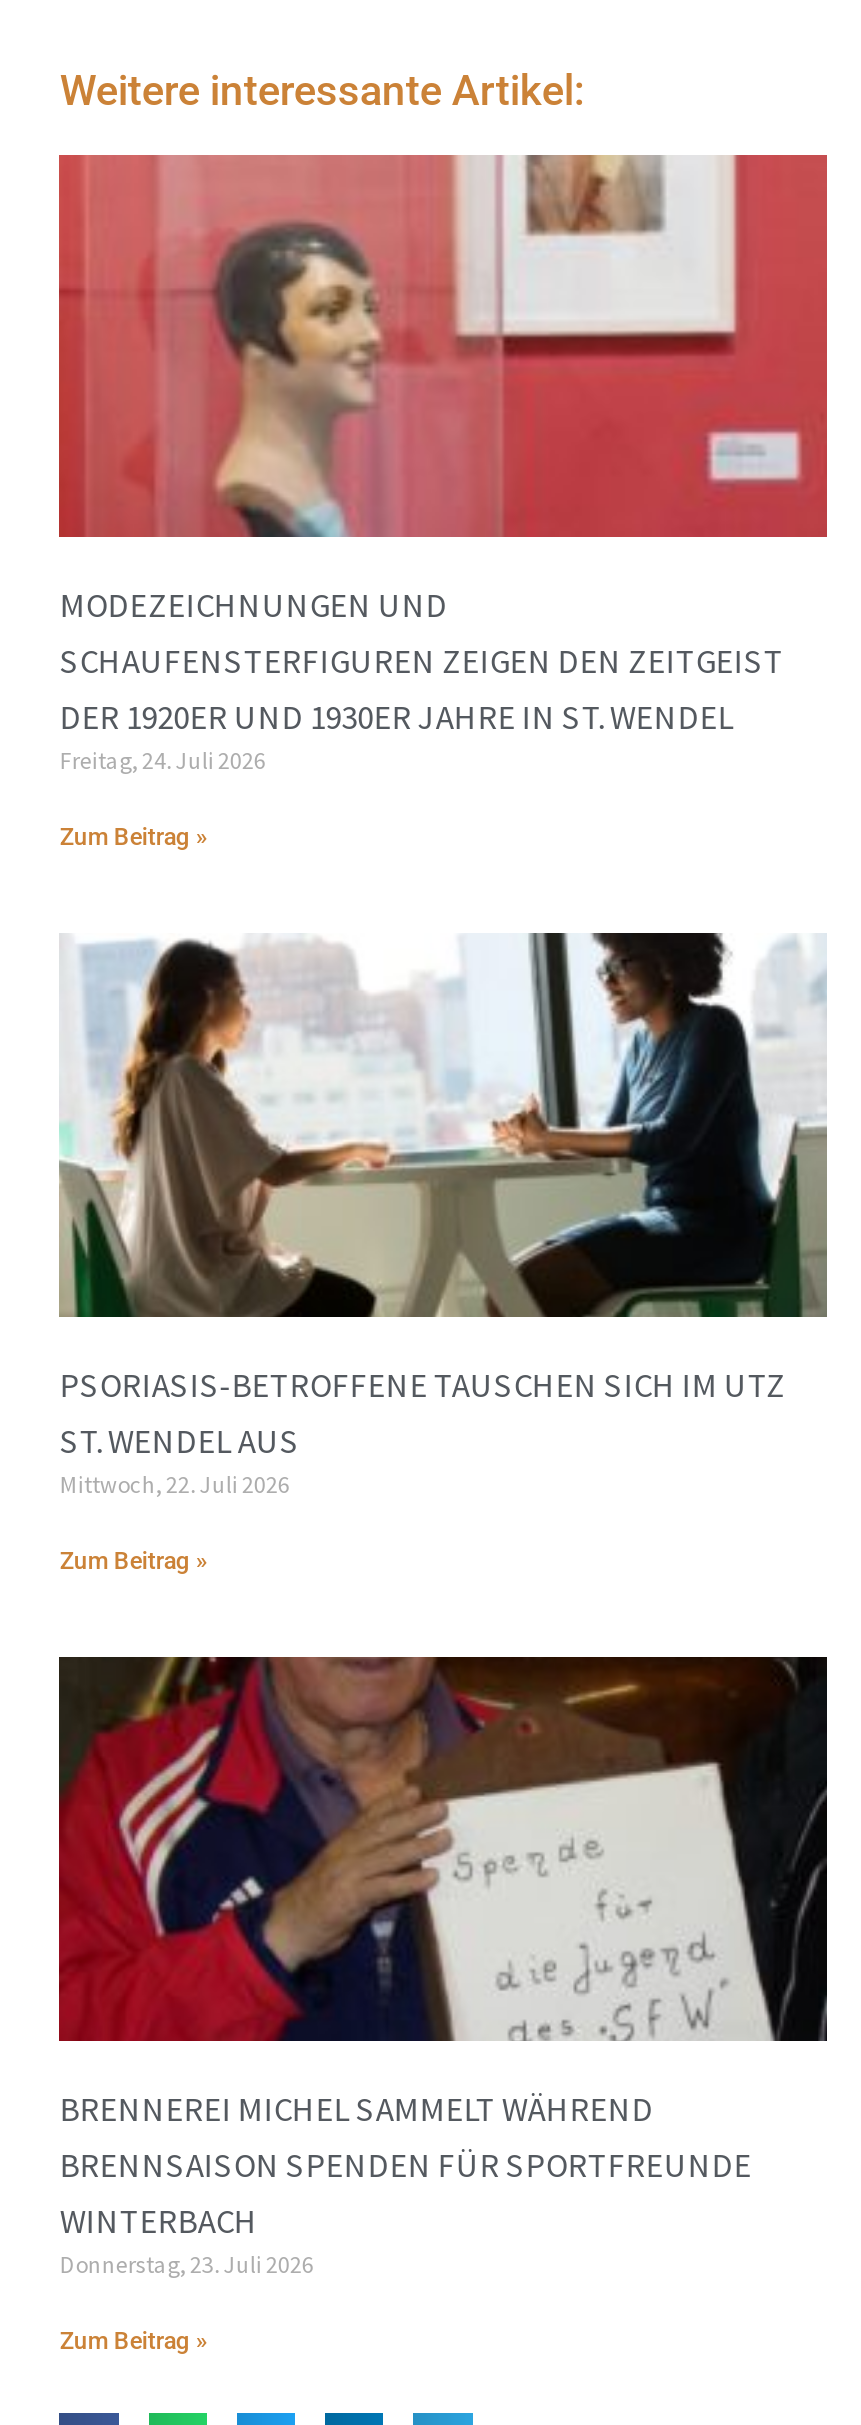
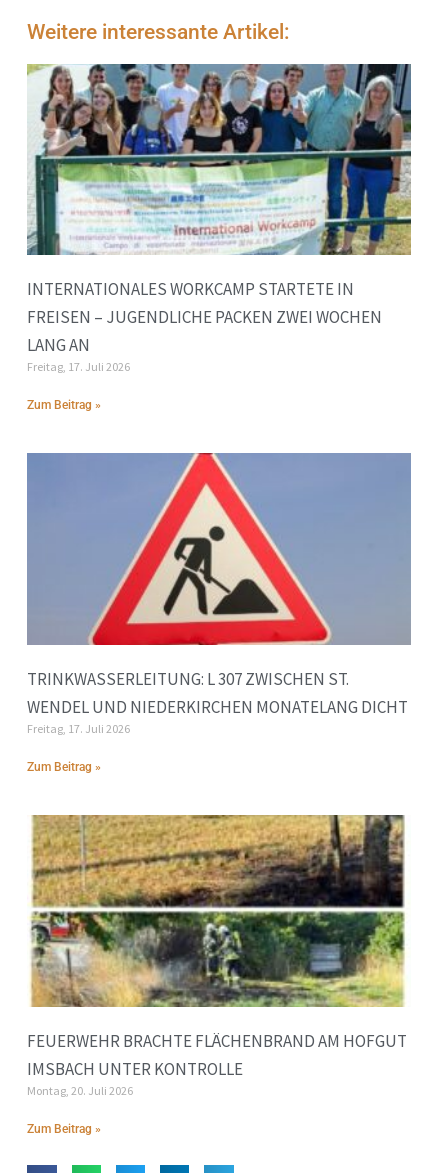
- [image]
- MODEZEICHNUNGEN UND
- SCHAUFENSTERFIGUREN ZEIGEN DEN ZEITGEIST
- DER 1920ER UND 1930ER JAHRE IN ST. WENDEL
- Freitag, 24. Juli 2026
+ [image]
+ INTERNATIONALES WORKCAMP STARTETE IN
+ FREISEN – JUGENDLICHE PACKEN ZWEI WOCHEN
+ LANG AN
+ Freitag, 17. Juli 2026

- [image]
- PSORIASIS-BETROFFENE TAUSCHEN SICH IM UTZ
- ST. WENDEL AUS
- Mittwoch, 22. Juli 2026
+ [image]
+ TRINKWASSERLEITUNG: L 307 ZWISCHEN ST.
+ WENDEL UND NIEDERKIRCHEN MONATELANG DICHT
+ Freitag, 17. Juli 2026

- [image]
- BRENNEREI MICHEL SAMMELT WÄHREND
- BRENNSAISON SPENDEN FÜR SPORTFREUNDE
- WINTERBACH
- Donnerstag, 23. Juli 2026
+ [image]
+ FEUERWEHR BRACHTE FLÄCHENBRAND AM HOFGUT
+ IMSBACH UNTER KONTROLLE
+ Montag, 20. Juli 2026
